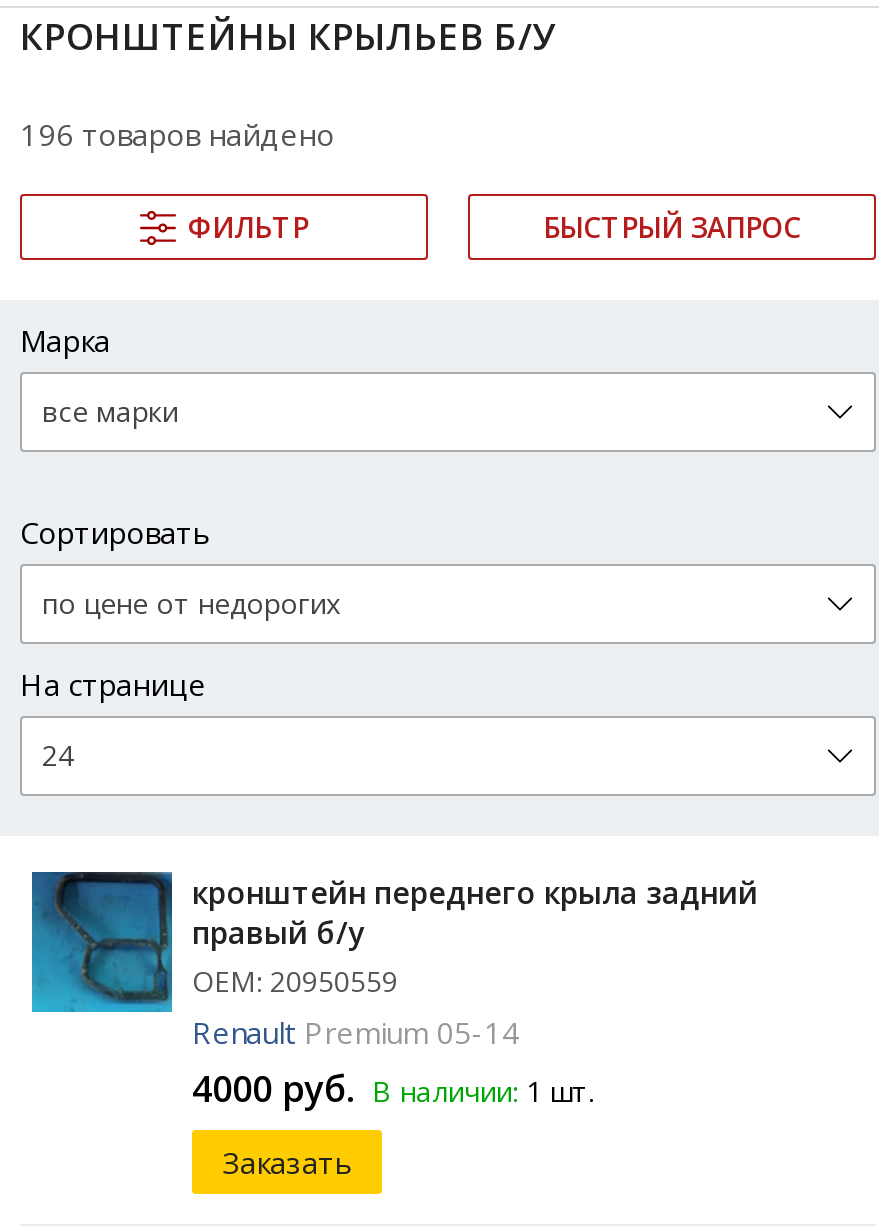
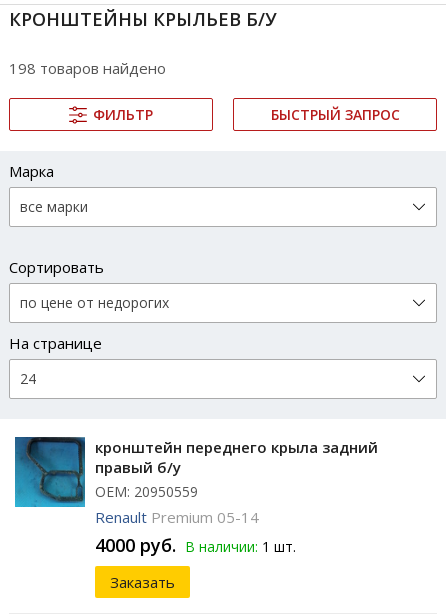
- 196 товаров найдено
+ 198 товаров найдено
